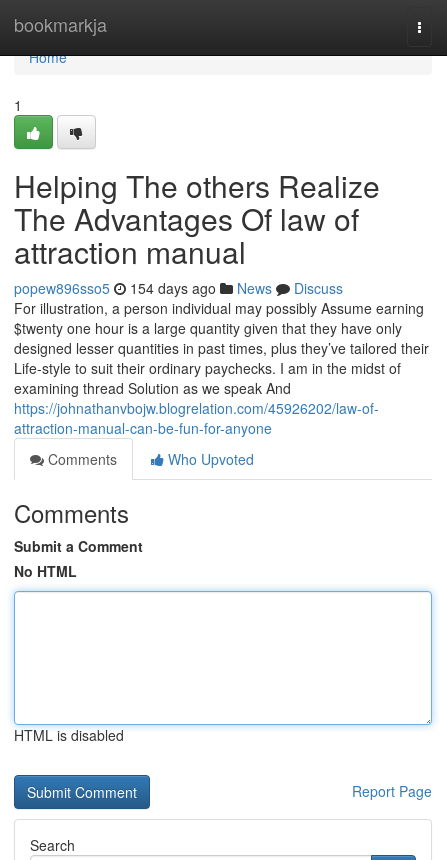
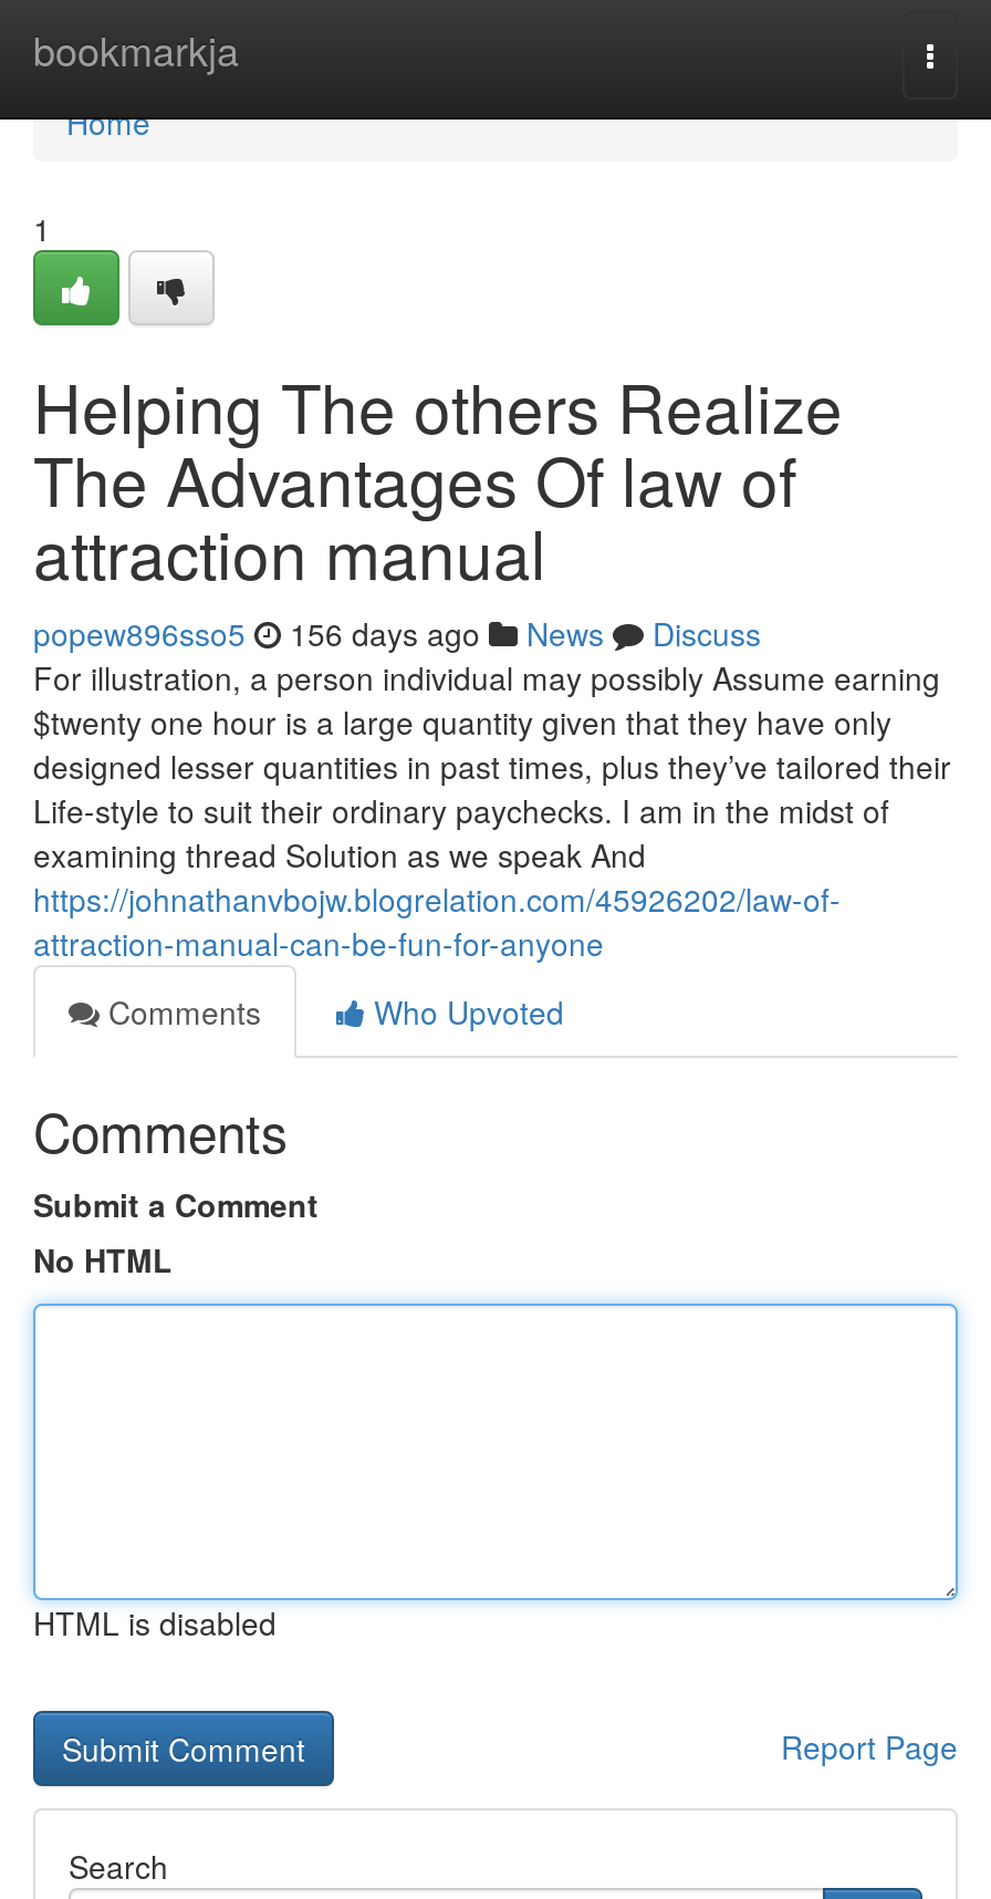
- popew896sso5 154 days ago News Discuss
+ popew896sso5 156 days ago News Discuss
